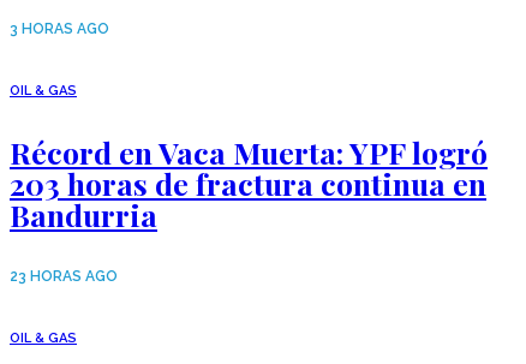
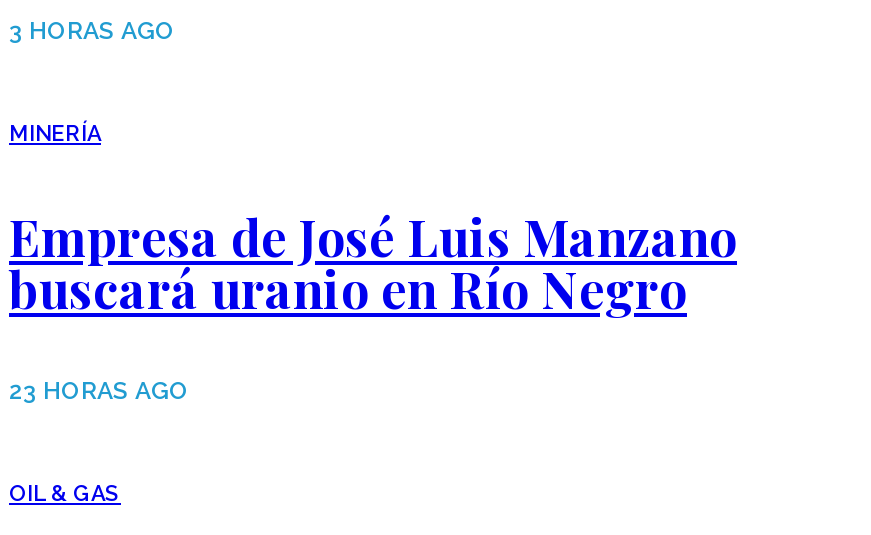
- OIL & GAS
+ MINERÍA

- Récord en Vaca Muerta: YPF logró
- 203 horas de fractura continua en
- Bandurria
+ Empresa de José Luis Manzano
+ buscará uranio en Río Negro
